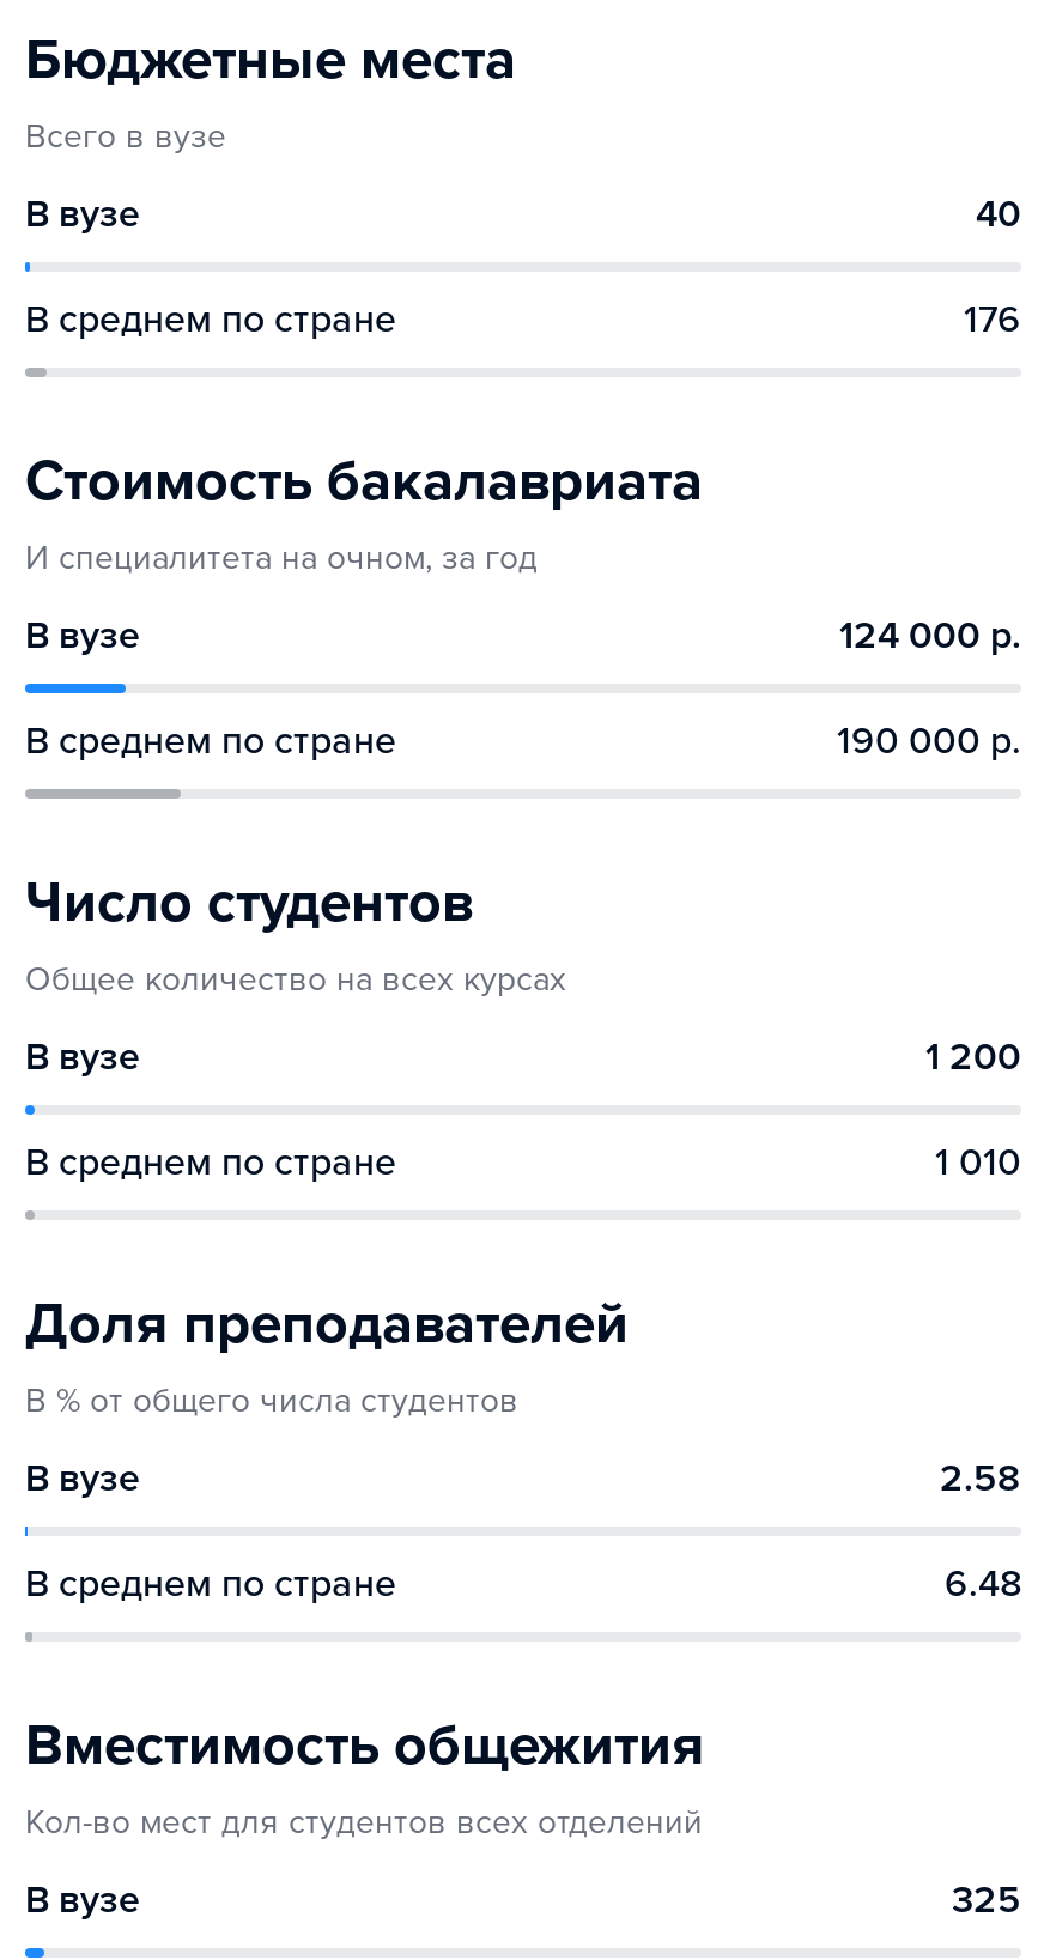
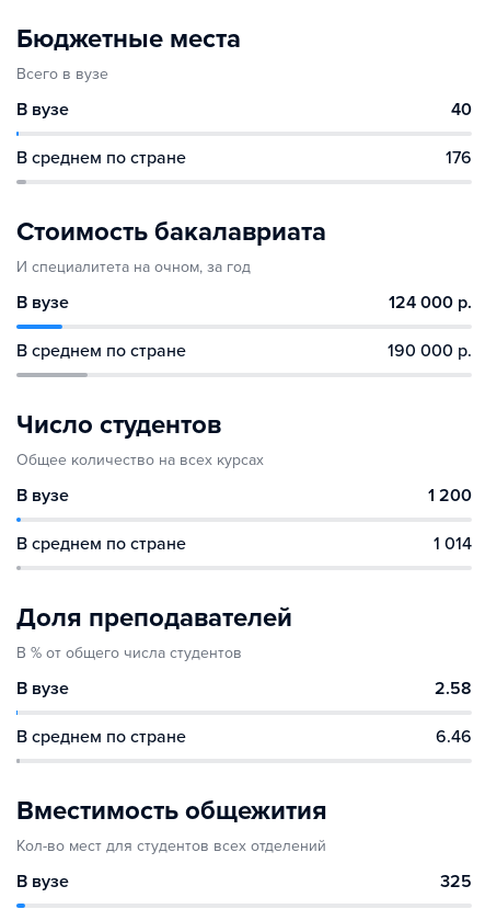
- 1 010
+ 1 014

- 6.48
+ 6.46
